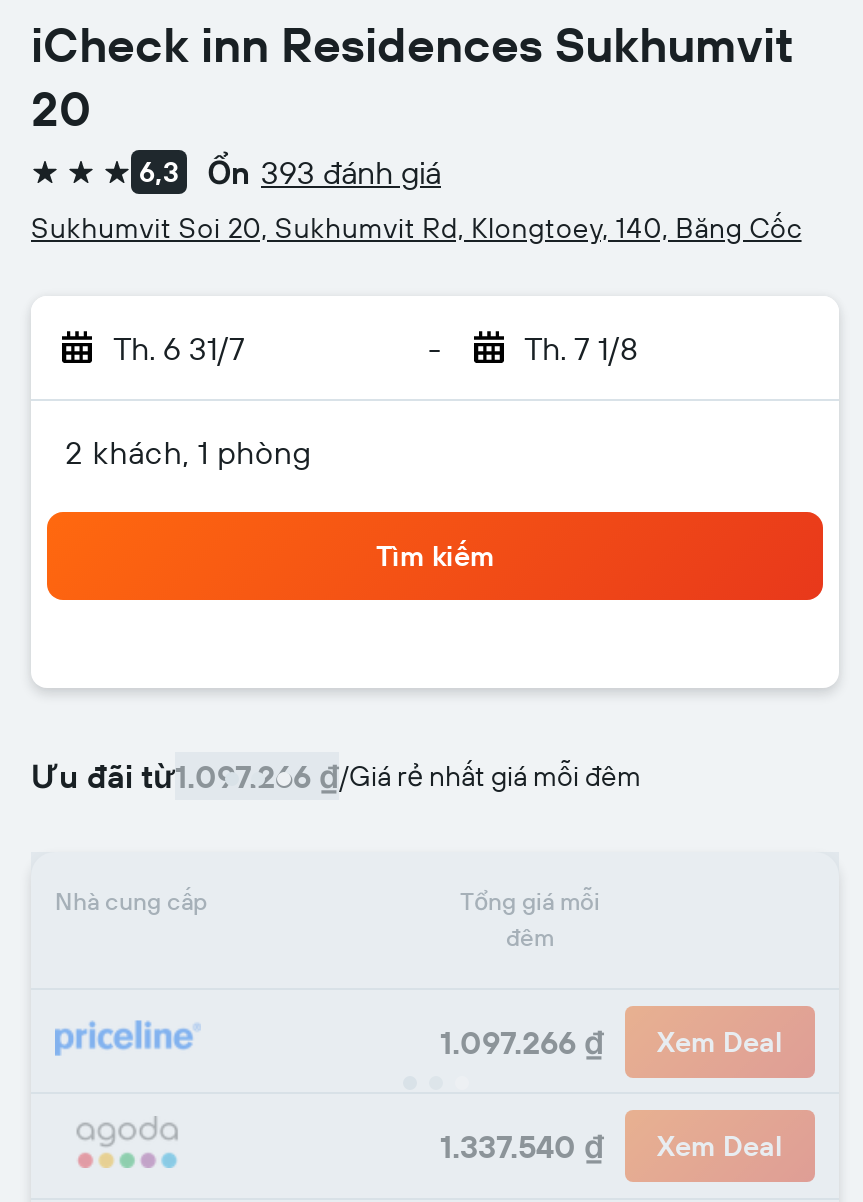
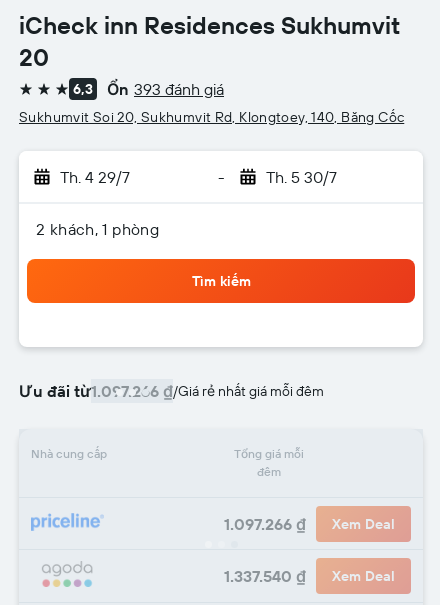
- Th. 6 31/7
+ Th. 4 29/7

- Th. 7 1/8
+ Th. 5 30/7
